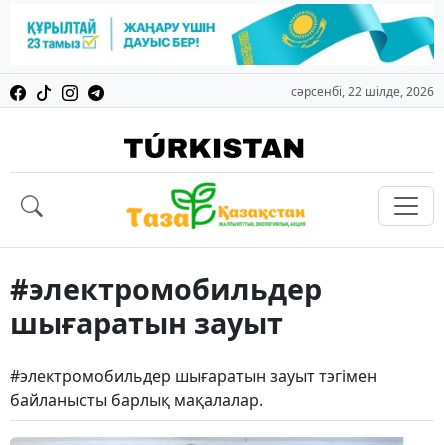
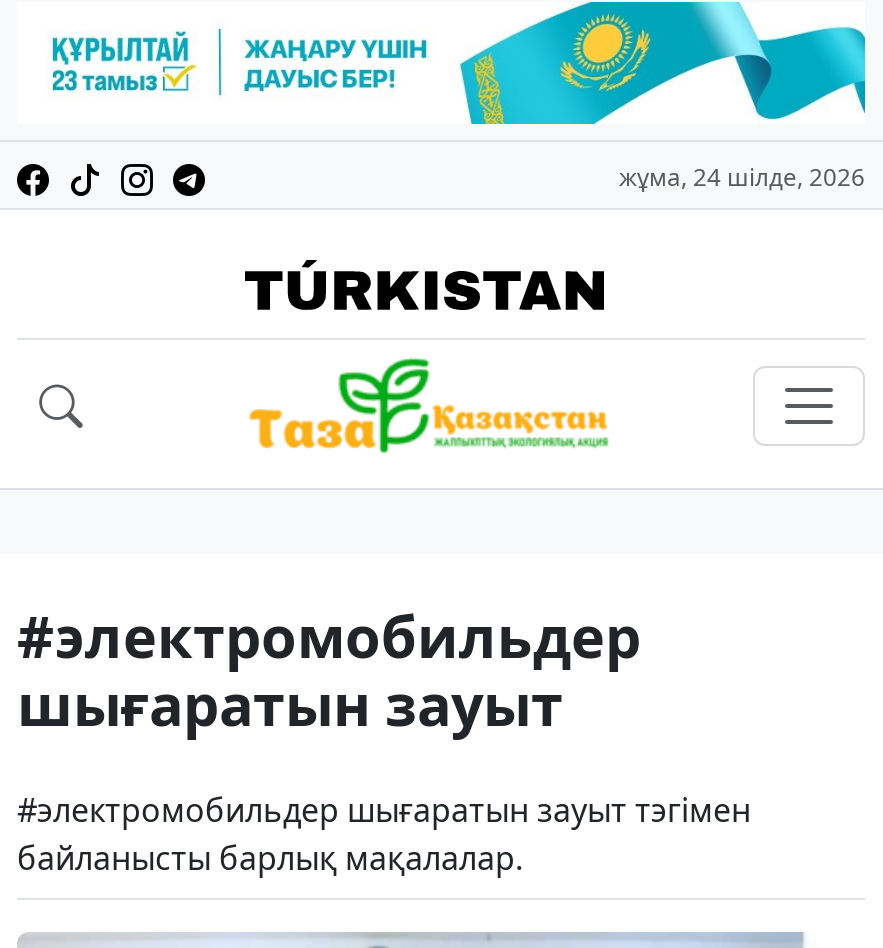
- сәрсенбі, 22 шілде, 2026
+ жұма, 24 шілде, 2026
